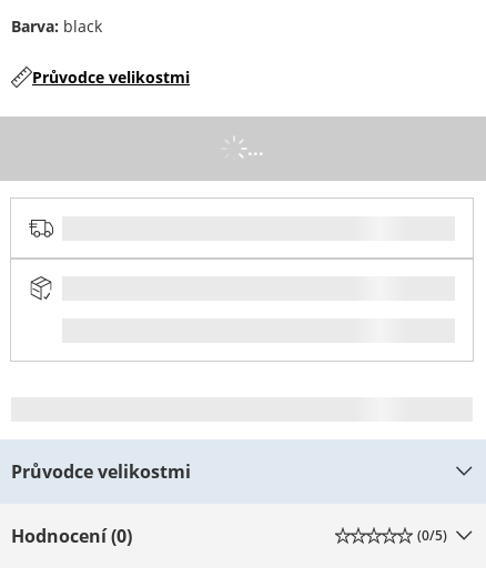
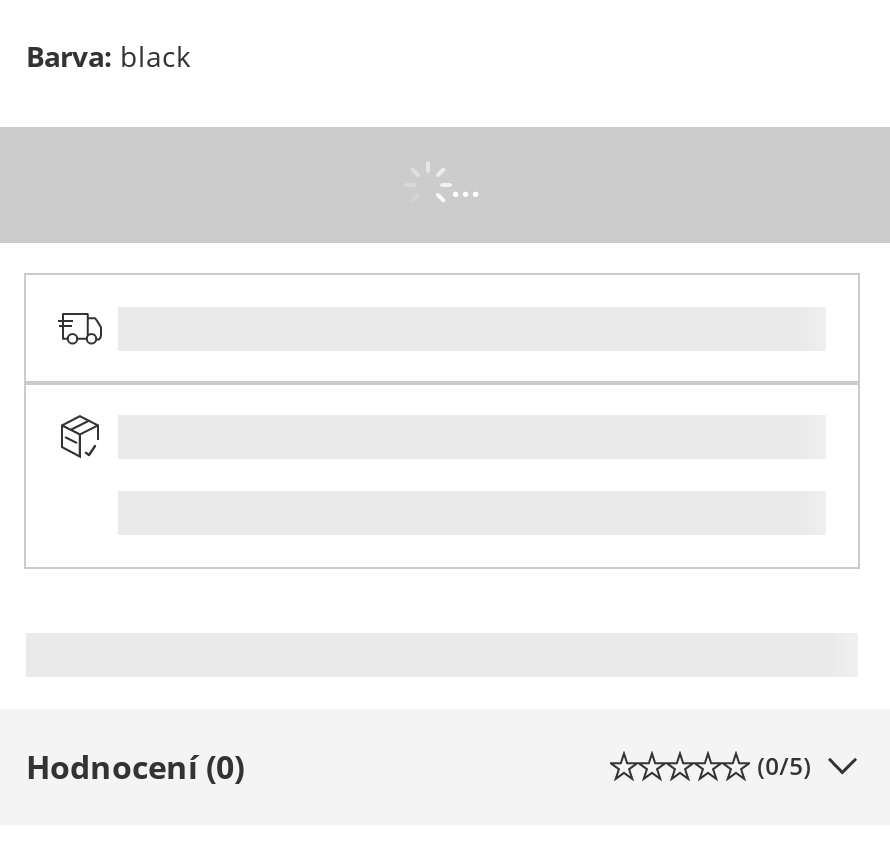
- Průvodce velikostmi

- Průvodce velikostmi
